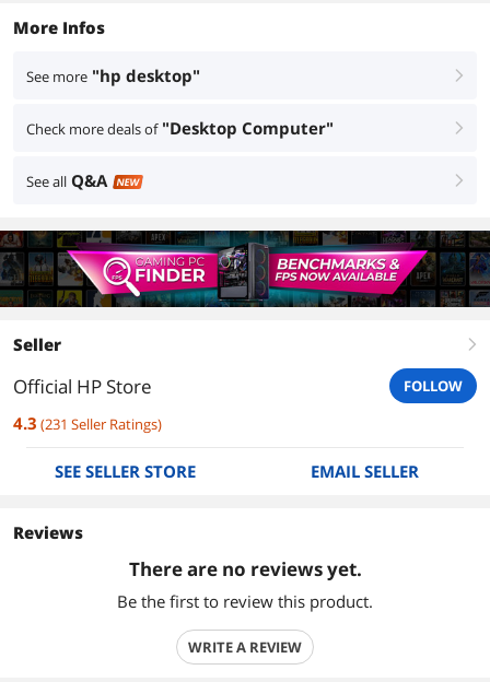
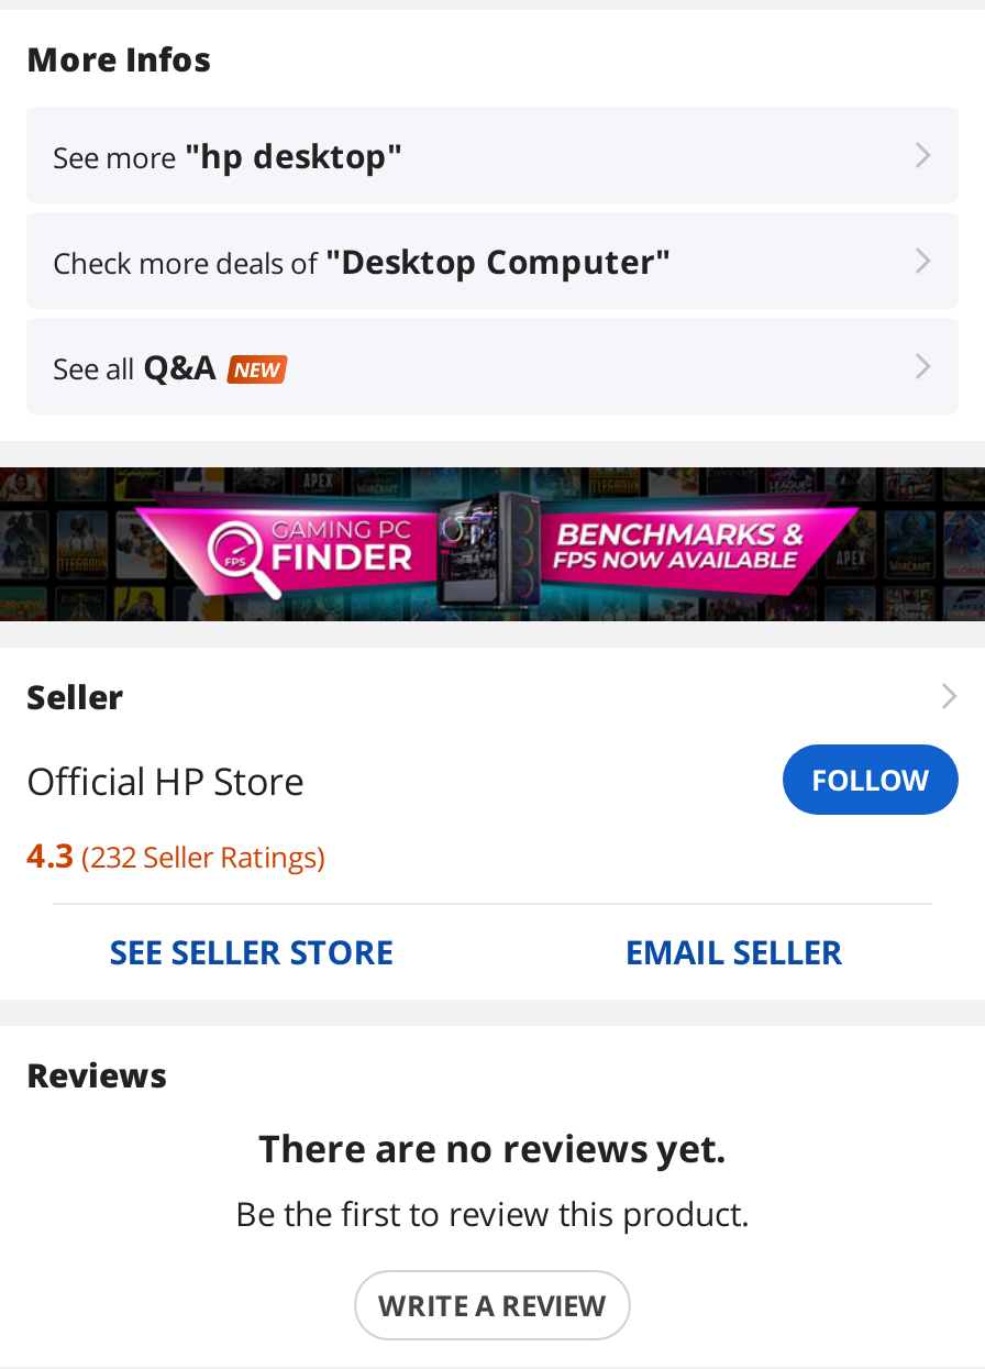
- 4.3 (231 Seller Ratings)
+ 4.3 (232 Seller Ratings)
